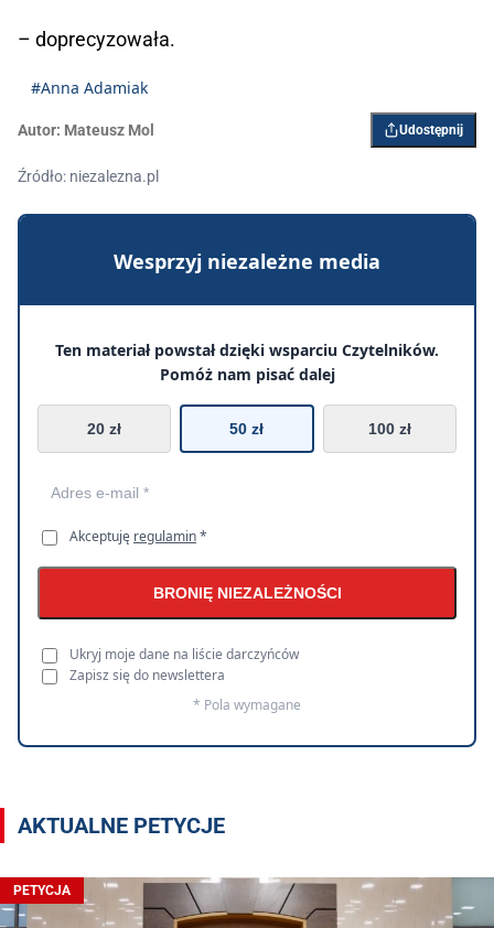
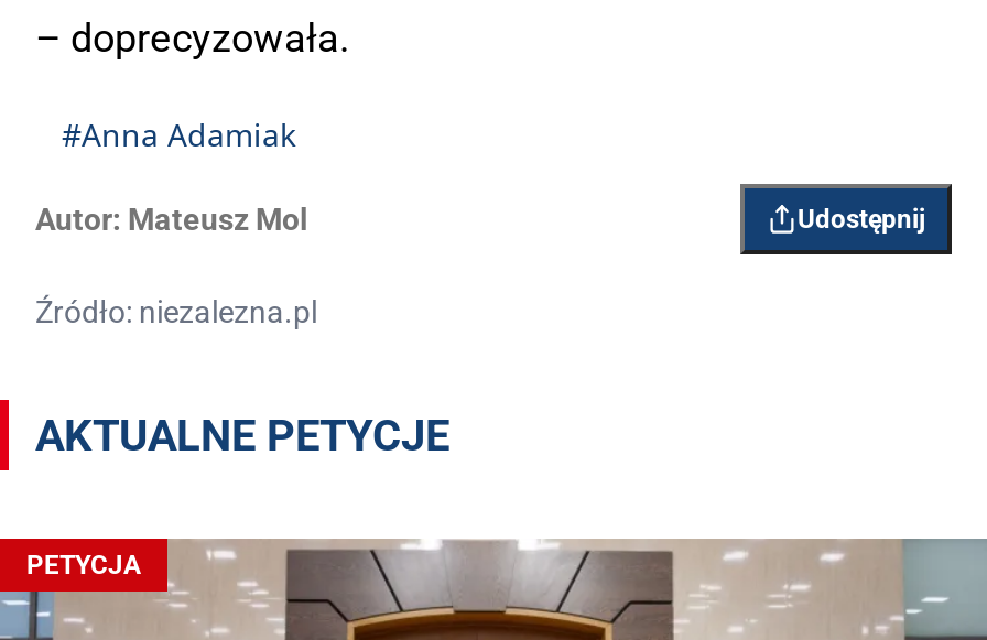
- [image]
- Wesprzyj niezależne media
- Ten materiał powstał dzięki wsparciu Czytelników.
- Pomóż nam pisać dalej
- 20 zł
- 50 zł
- 100 zł

- Akceptuję regulamin *
- BRONIĘ NIEZALEŻNOŚCI
- Ukryj moje dane na liście darczyńców
- Zapisz się do newslettera
- * Pola wymagane
